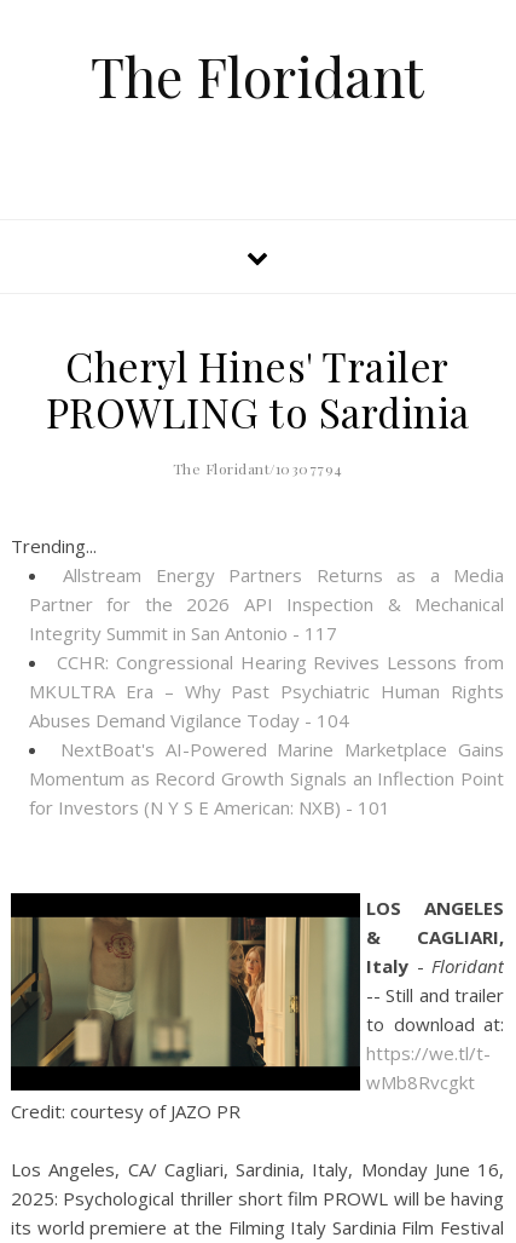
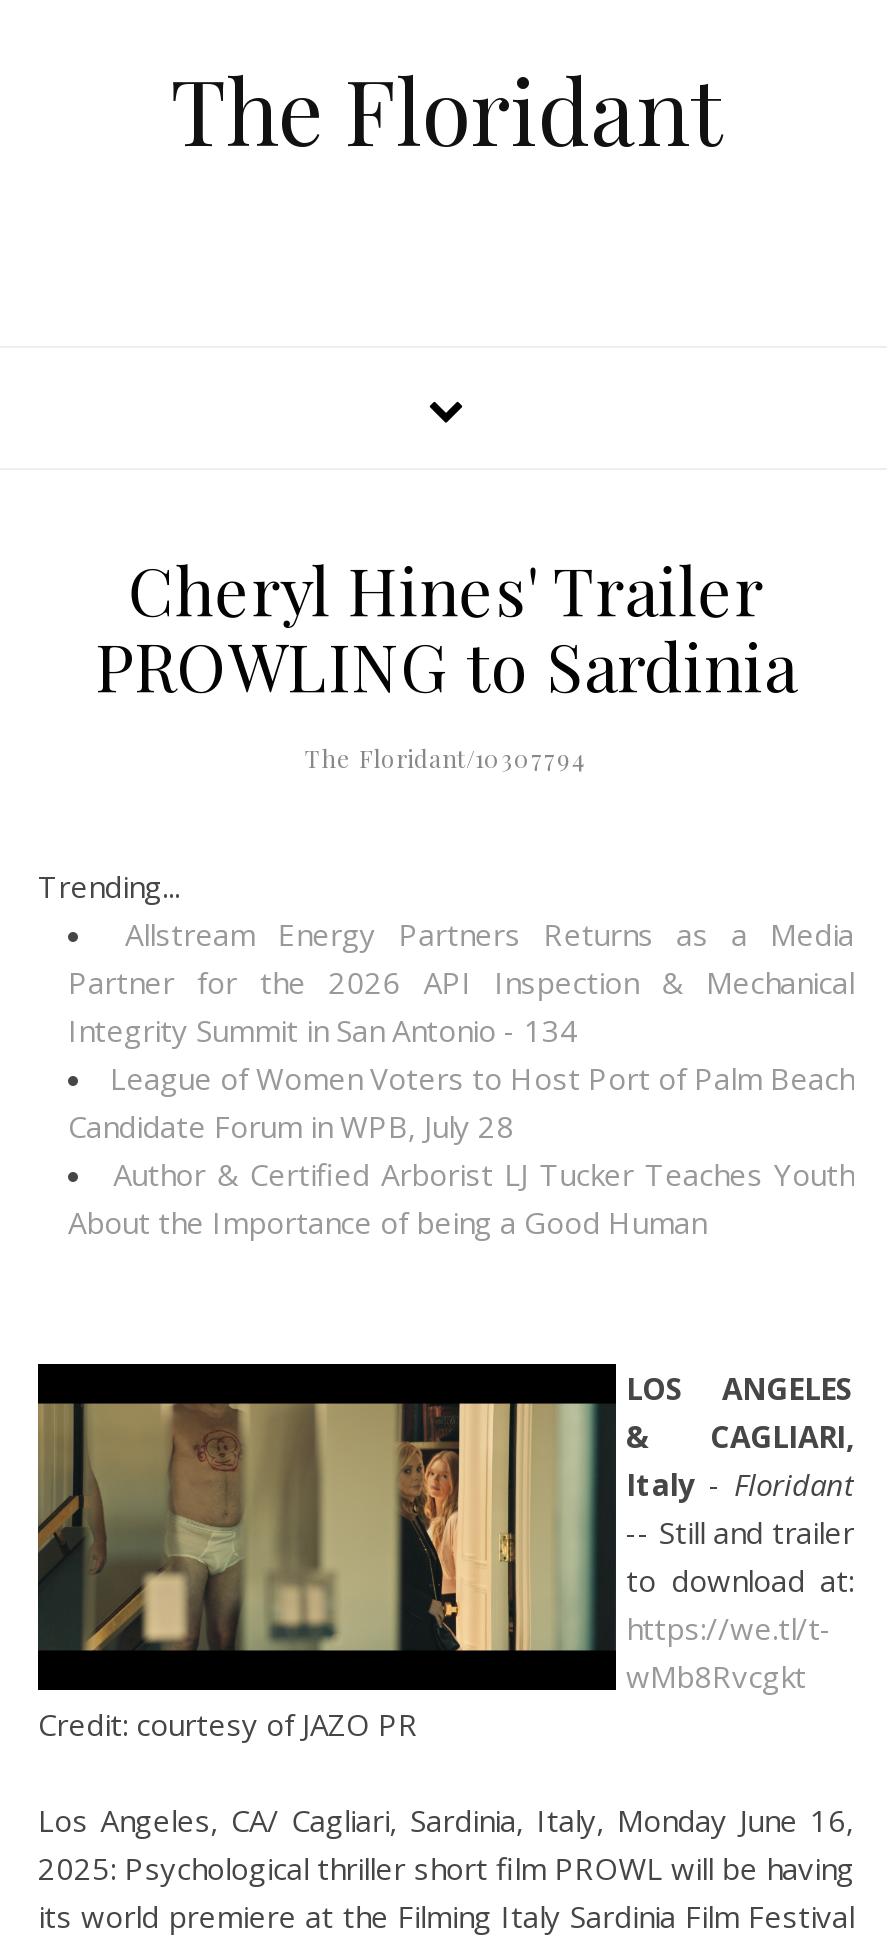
- Integrity Summit in San Antonio - 117
- CCHR: Congressional Hearing Revives Lessons from
- MKULTRA Era – Why Past Psychiatric Human Rights
- Abuses Demand Vigilance Today - 104
- NextBoat's AI-Powered Marine Marketplace Gains
- Momentum as Record Growth Signals an Inflection Point
- for Investors (N Y S E American: NXB) - 101
+ Integrity Summit in San Antonio - 134
+ League of Women Voters to Host Port of Palm Beach
+ Candidate Forum in WPB, July 28
+ Author & Certified Arborist LJ Tucker Teaches Youth
+ About the Importance of being a Good Human
